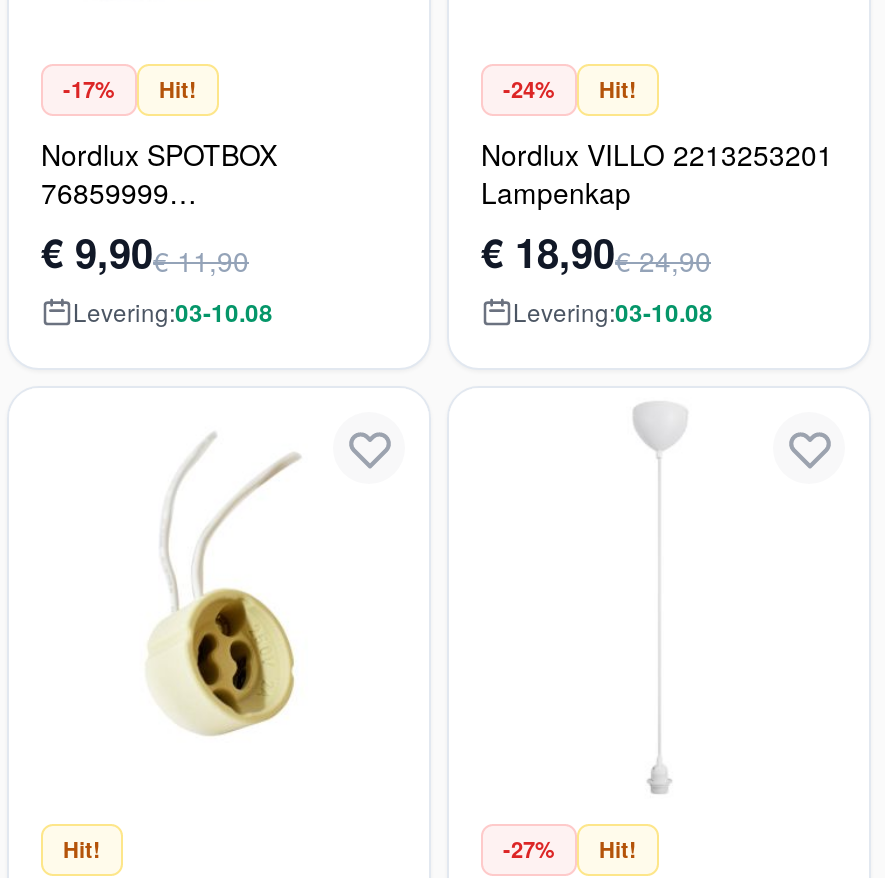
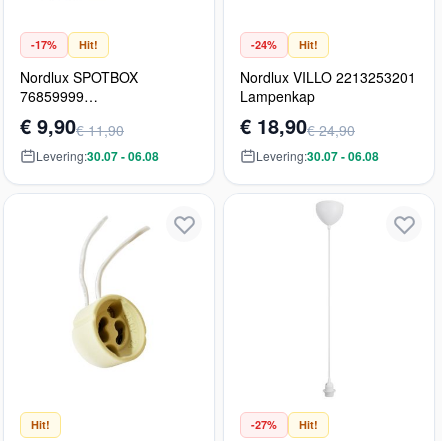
- Levering:03-10.08
+ Levering:30.07 - 06.08

- Levering:03-10.08
+ Levering:30.07 - 06.08
